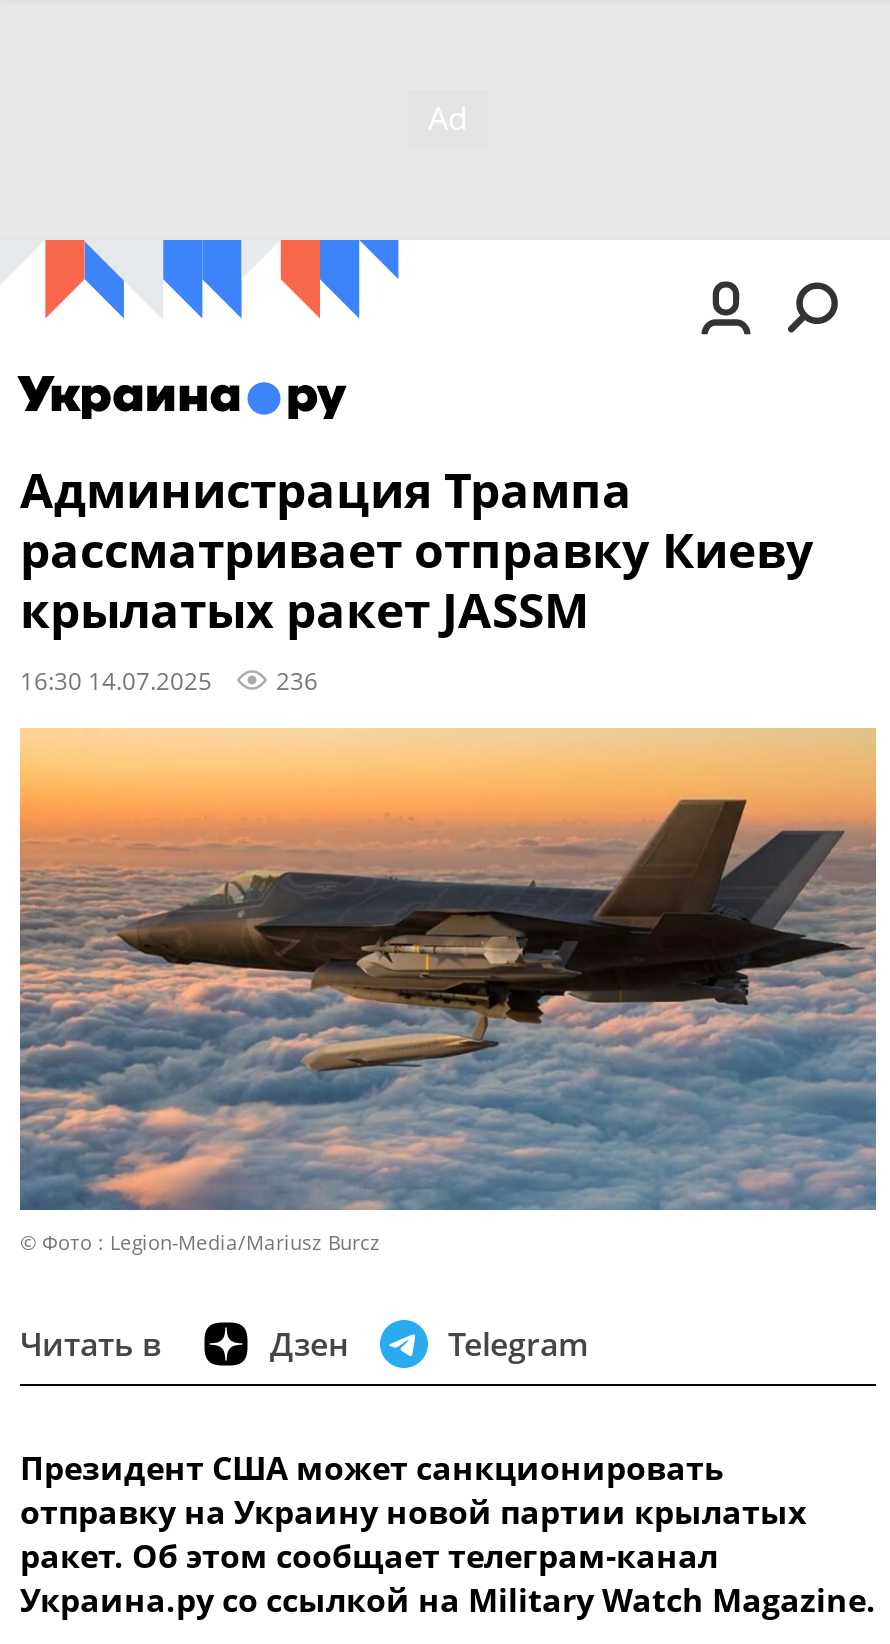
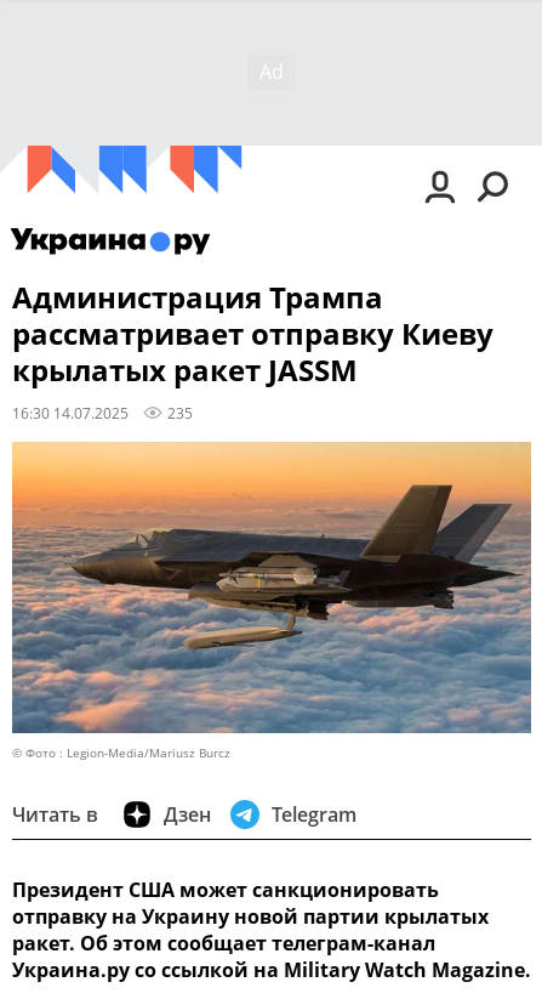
- 16:30 14.07.2025 236
+ 16:30 14.07.2025 235
